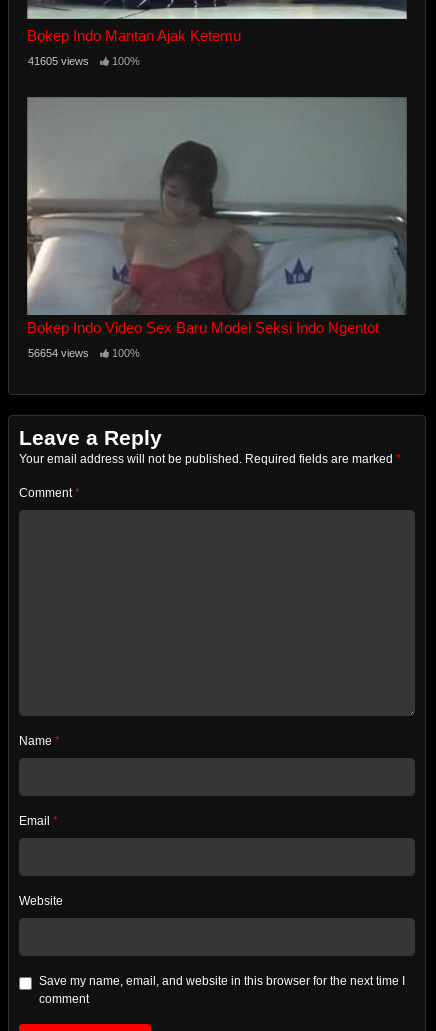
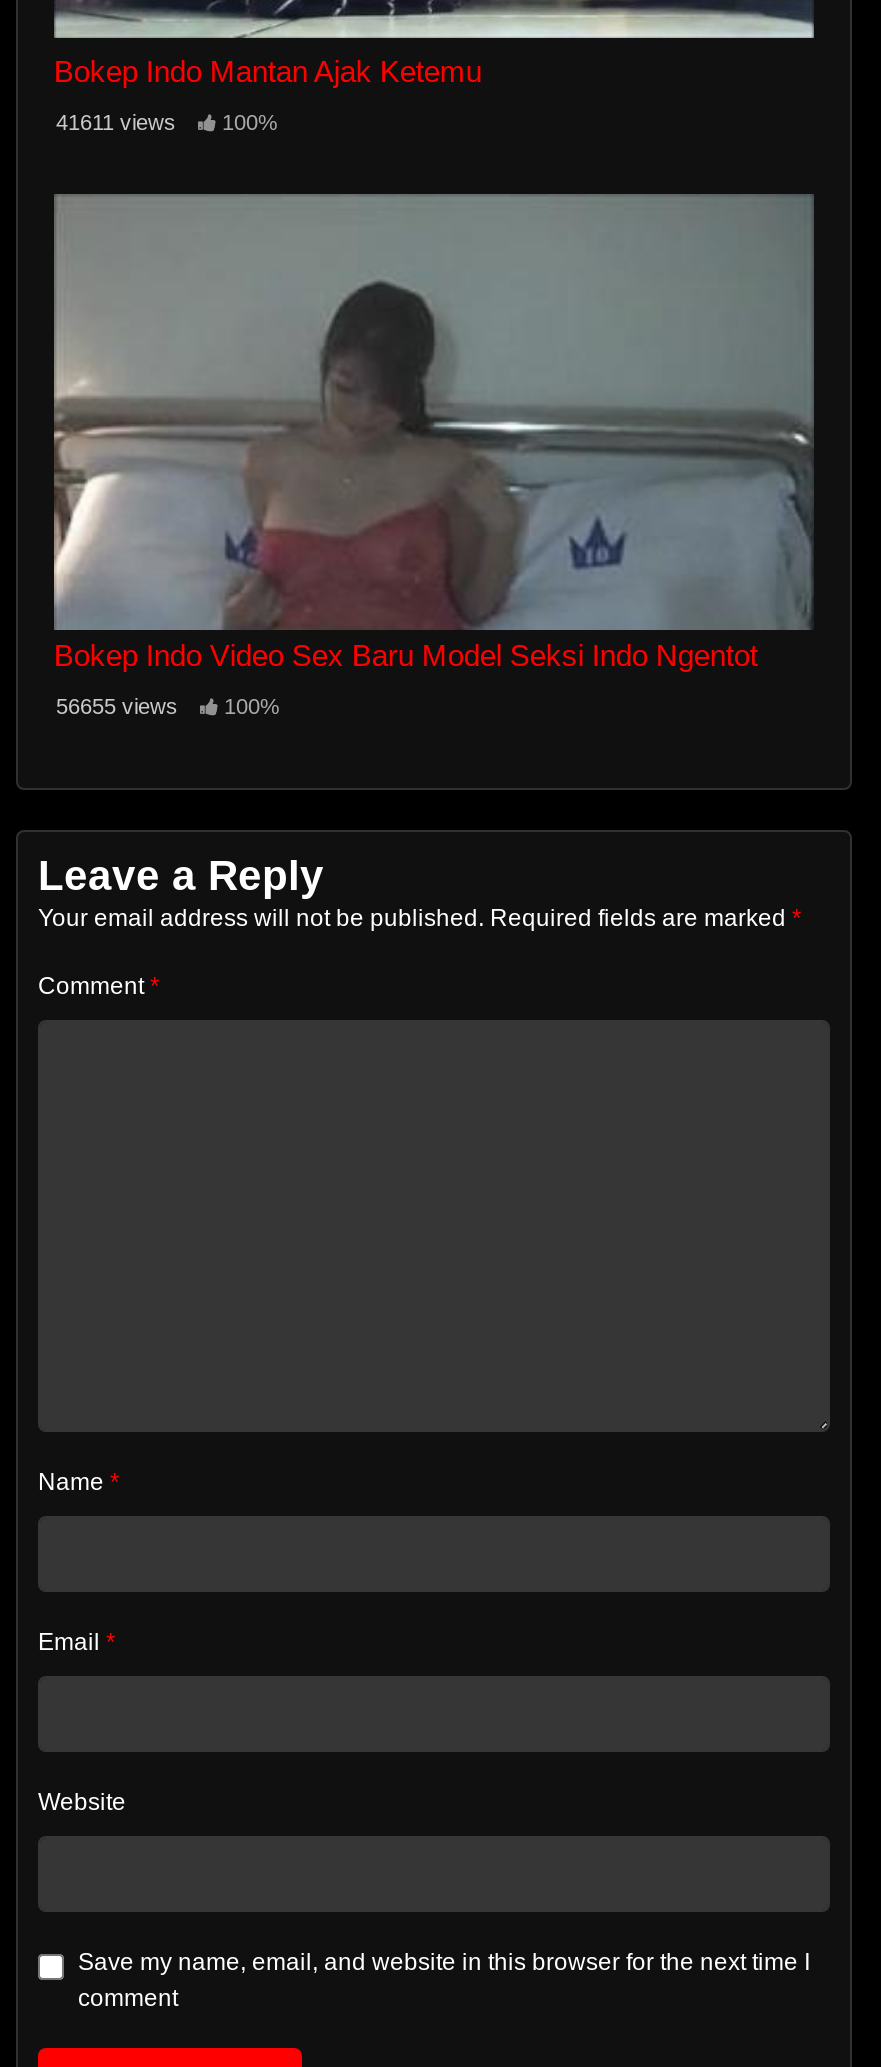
- 41605 views 100%
+ 41611 views 100%

- 56654 views 100%
+ 56655 views 100%
